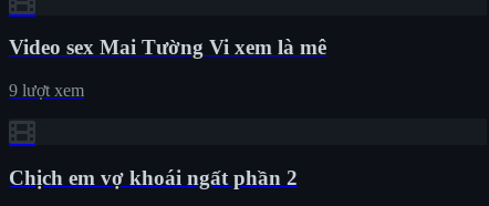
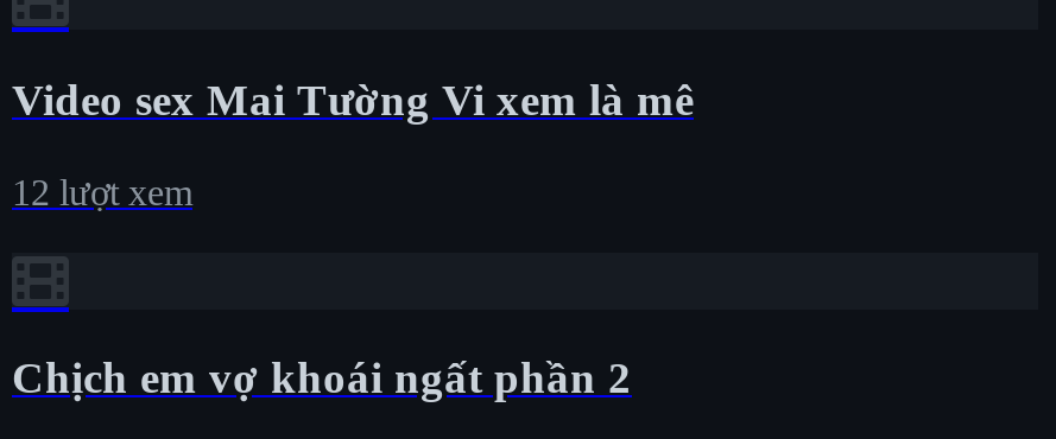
- 9 lượt xem
+ 12 lượt xem
